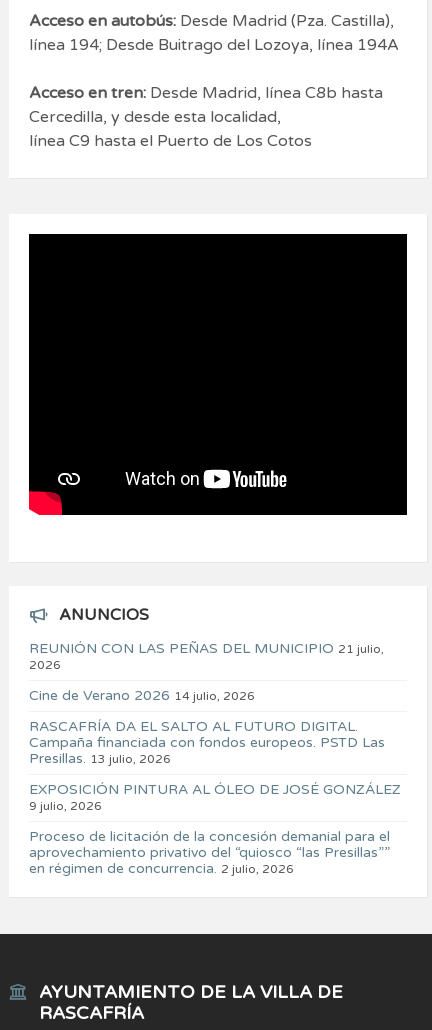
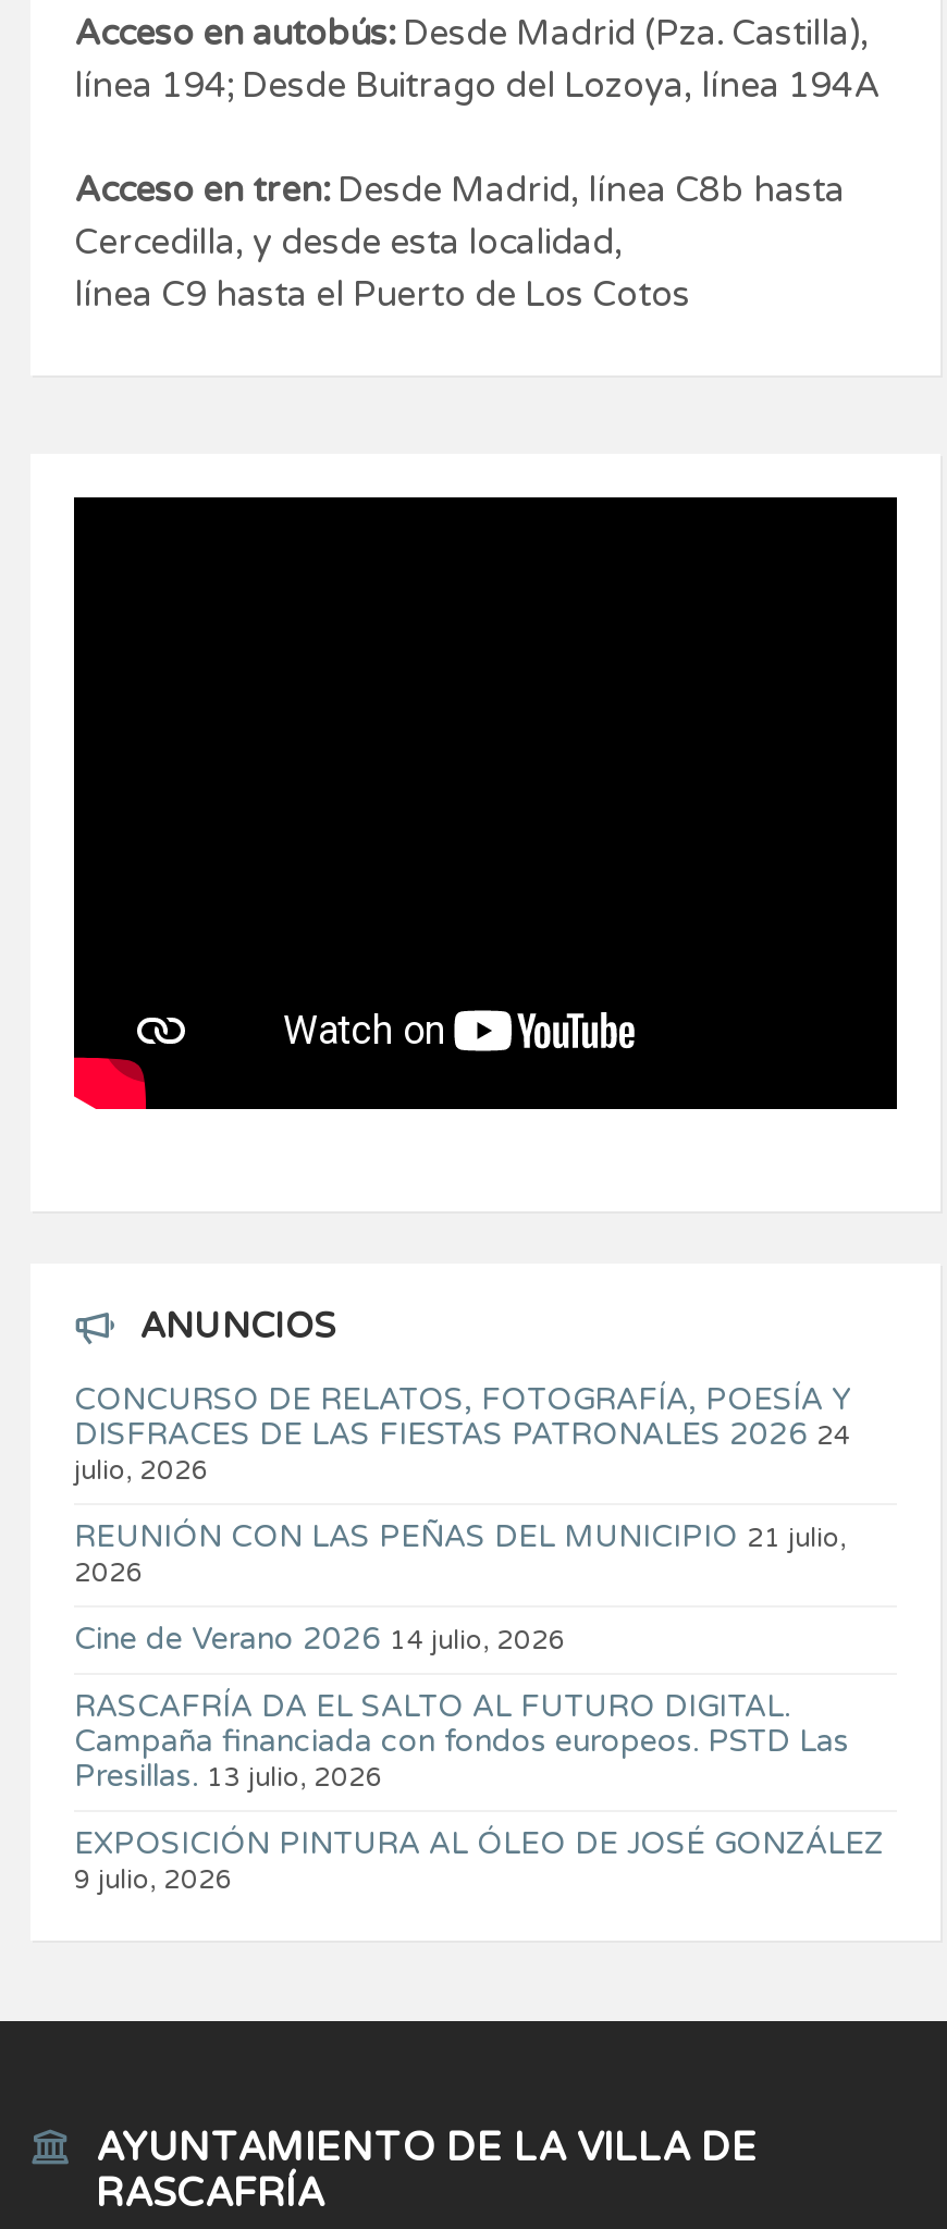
+ CONCURSO DE RELATOS, FOTOGRAFÍA, POESÍA Y
+ DISFRACES DE LAS FIESTAS PATRONALES 2026 24
+ julio, 2026

moved down: REUNIÓN CON LAS PEÑAS DEL MUNICIPIO 21 julio, | 2026 | Cine de Verano 2026 14 julio, 2026 | RASCAFRÍA DA EL SALTO AL FUTURO DIGITAL. | Campaña financiada con fondos europeos. PSTD Las | Presillas. 13 julio, 2026 | EXPOSICIÓN PINTURA AL ÓLEO DE JOSÉ GONZÁLEZ | 9 julio, 2026

- Proceso de licitación de la concesión demanial para el
- aprovechamiento privativo del “quiosco “las Presillas””
- en régimen de concurrencia. 2 julio, 2026
